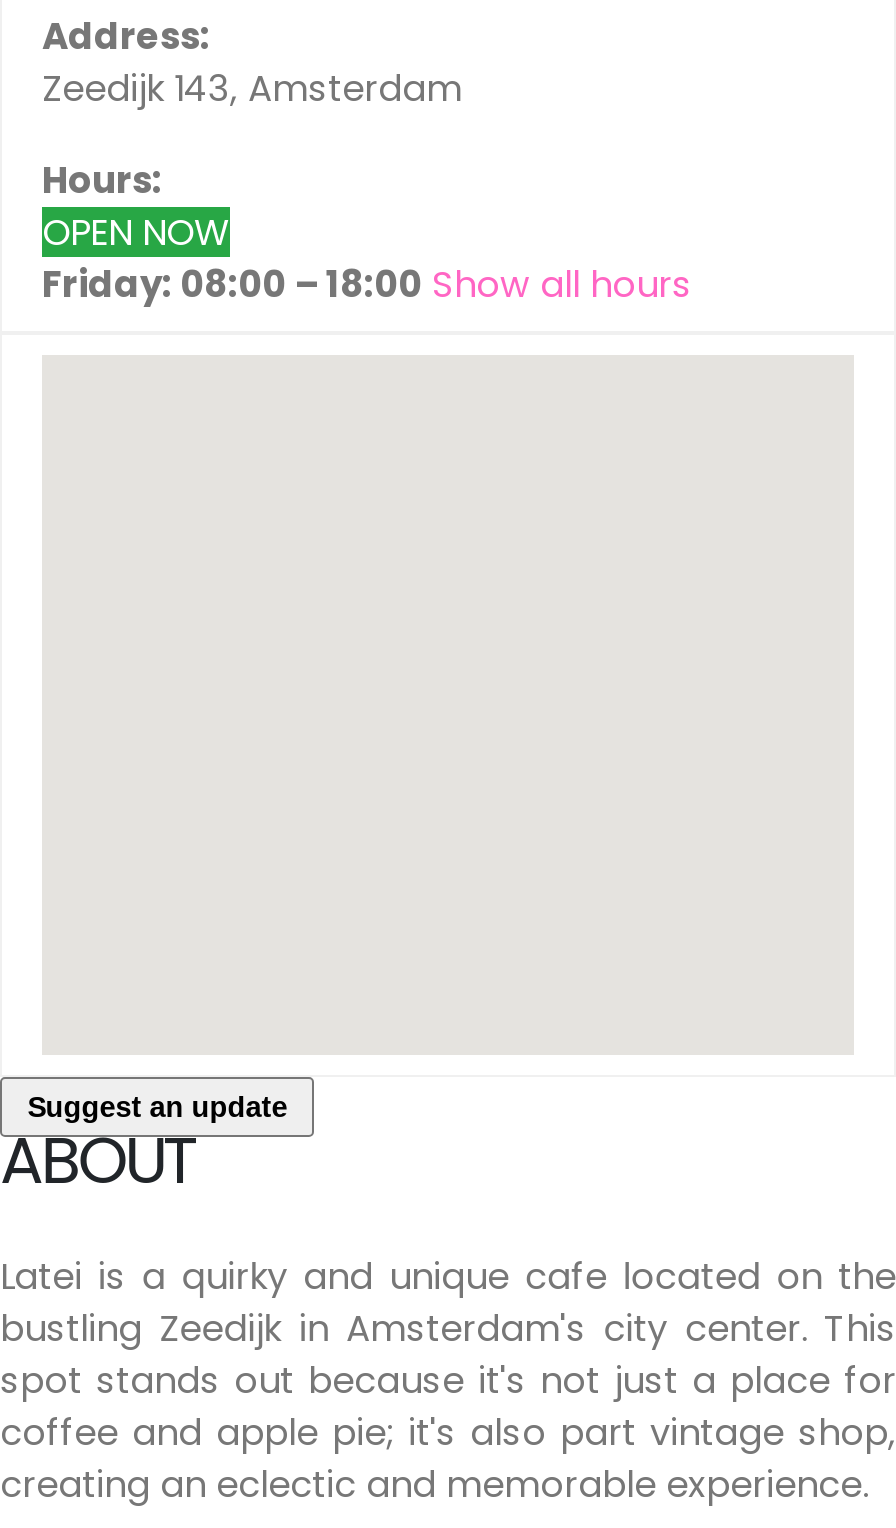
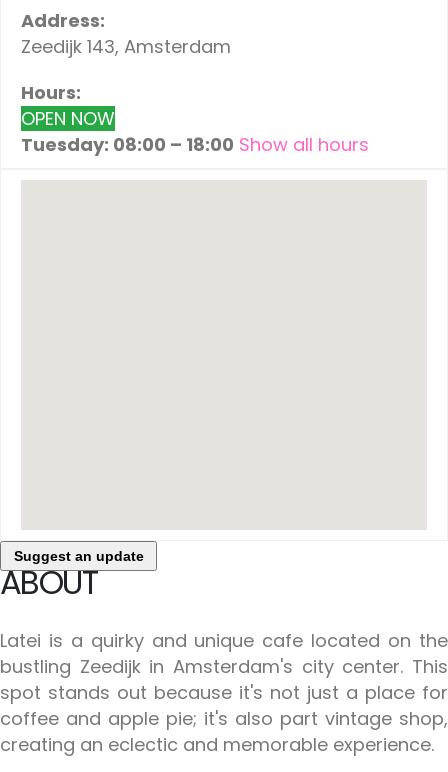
- Friday: 08:00 – 18:00 Show all hours
+ Tuesday: 08:00 – 18:00 Show all hours
